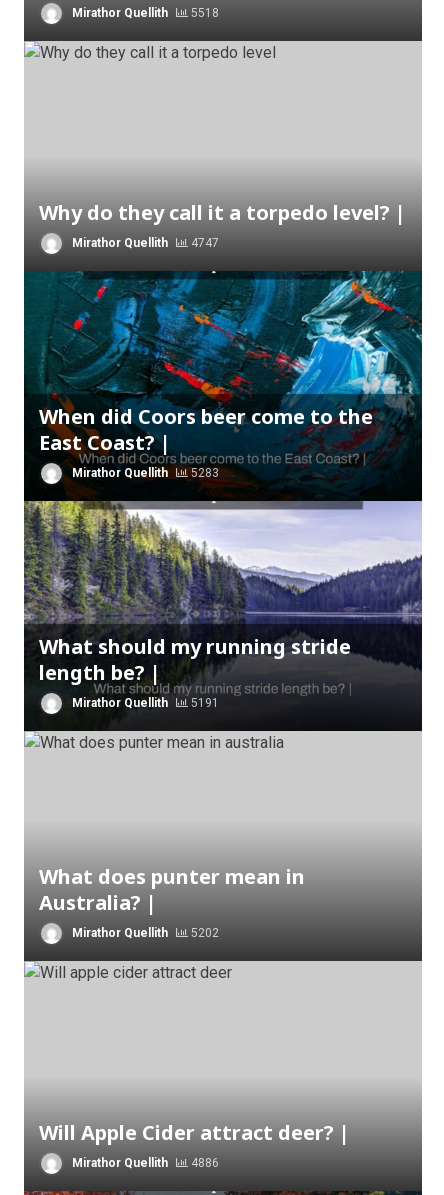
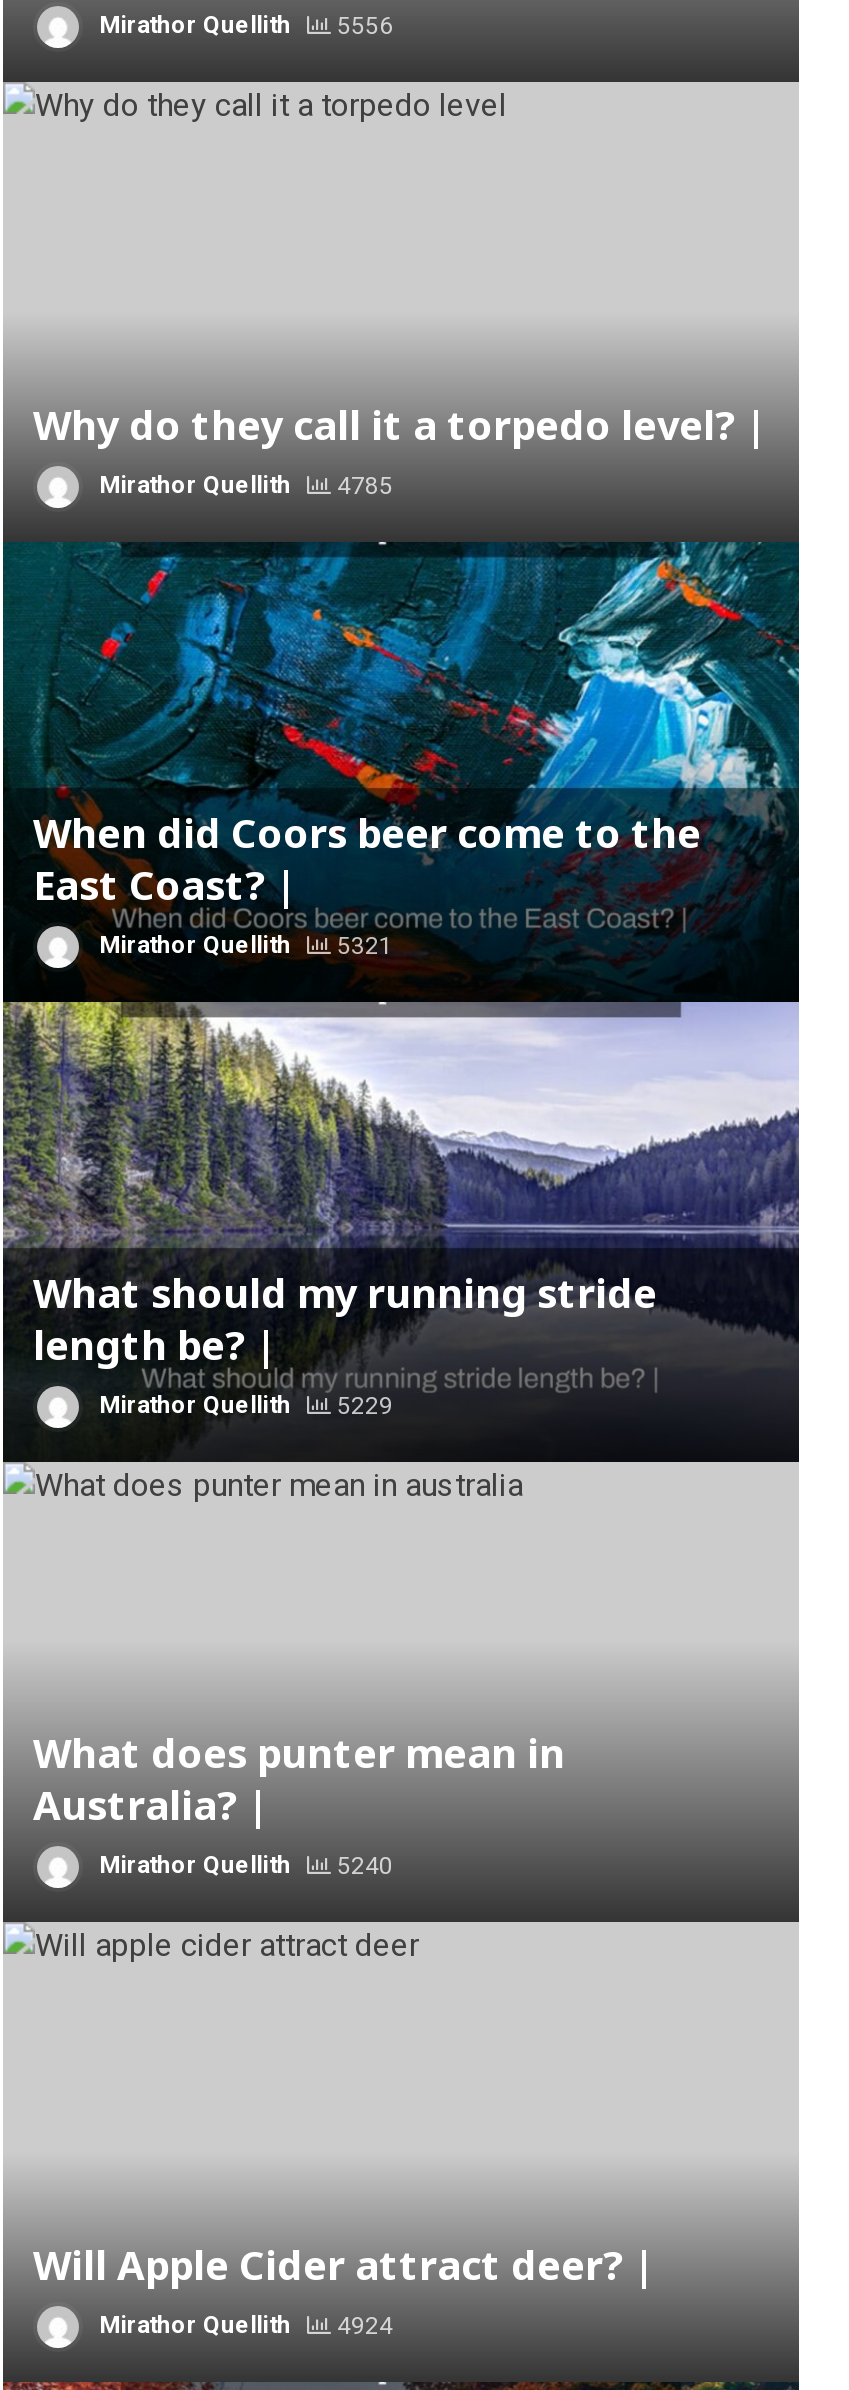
- Mirathor Quellith 5518
+ Mirathor Quellith 5556

- Mirathor Quellith 4747
+ Mirathor Quellith 4785

- Mirathor Quellith 5283
+ Mirathor Quellith 5321

- Mirathor Quellith 5191
+ Mirathor Quellith 5229

- Mirathor Quellith 5202
+ Mirathor Quellith 5240

- Mirathor Quellith 4886
+ Mirathor Quellith 4924
